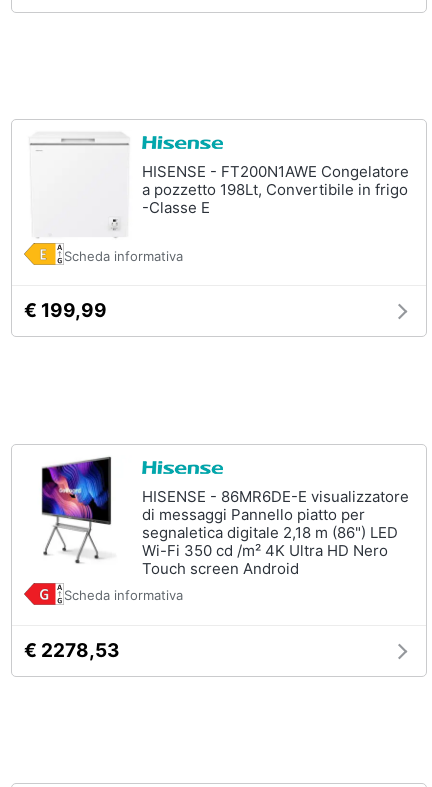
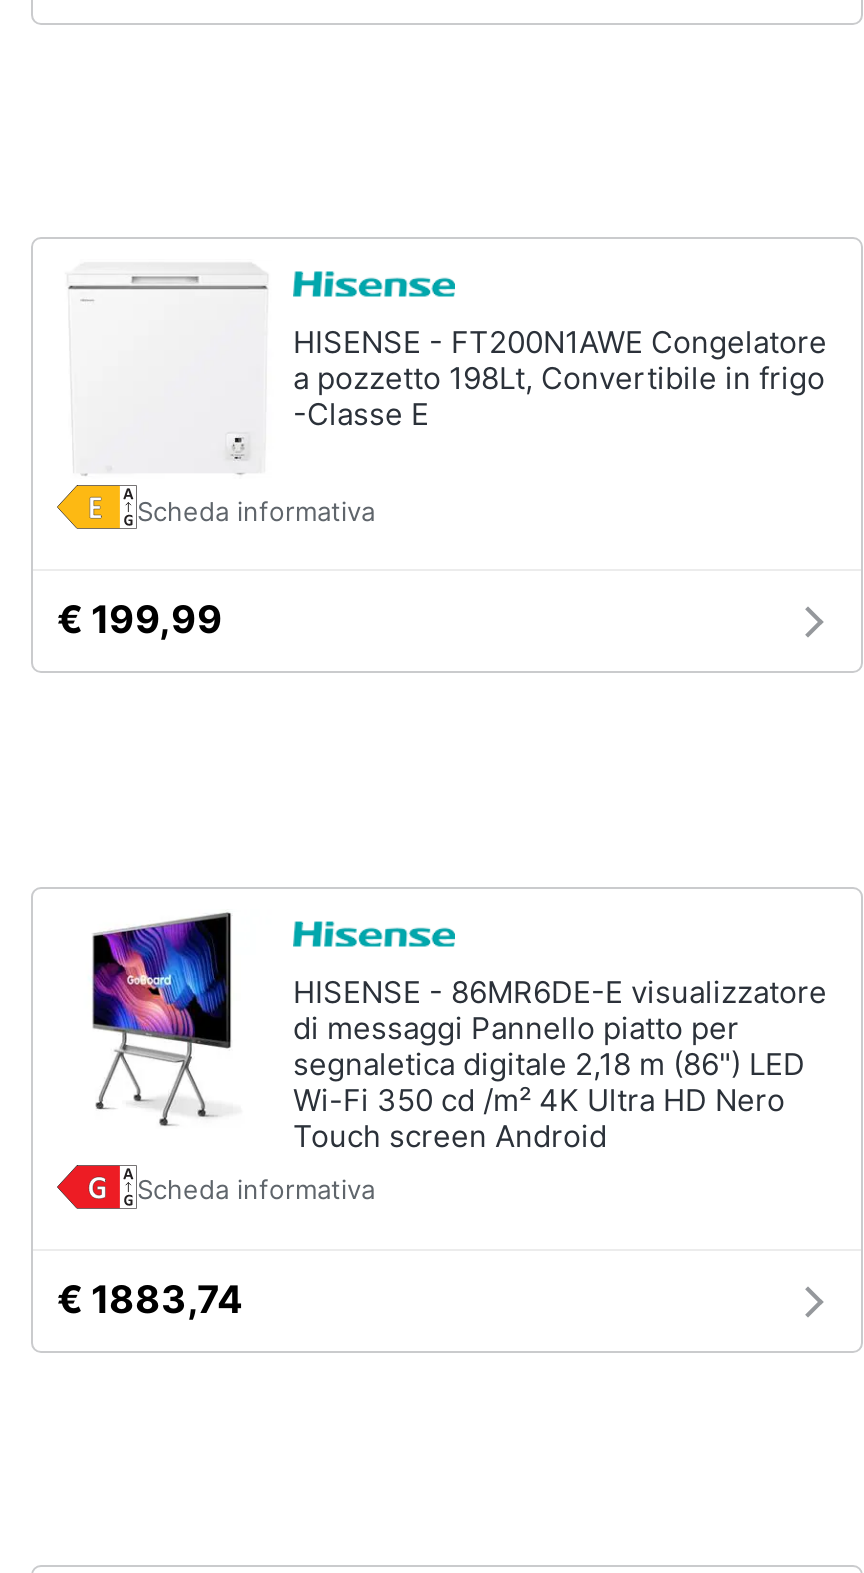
- € 2278,53
+ € 1883,74
